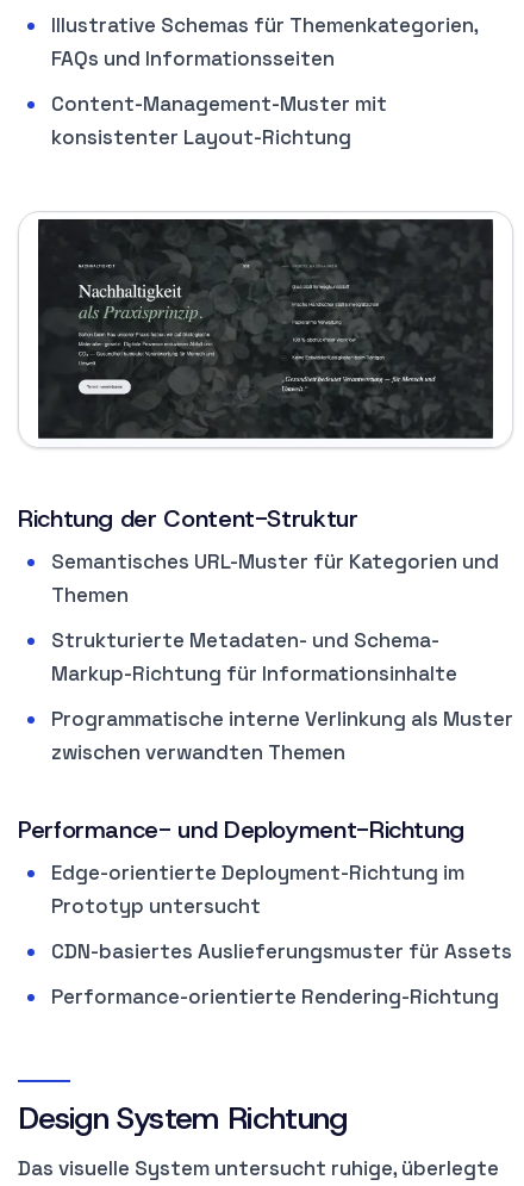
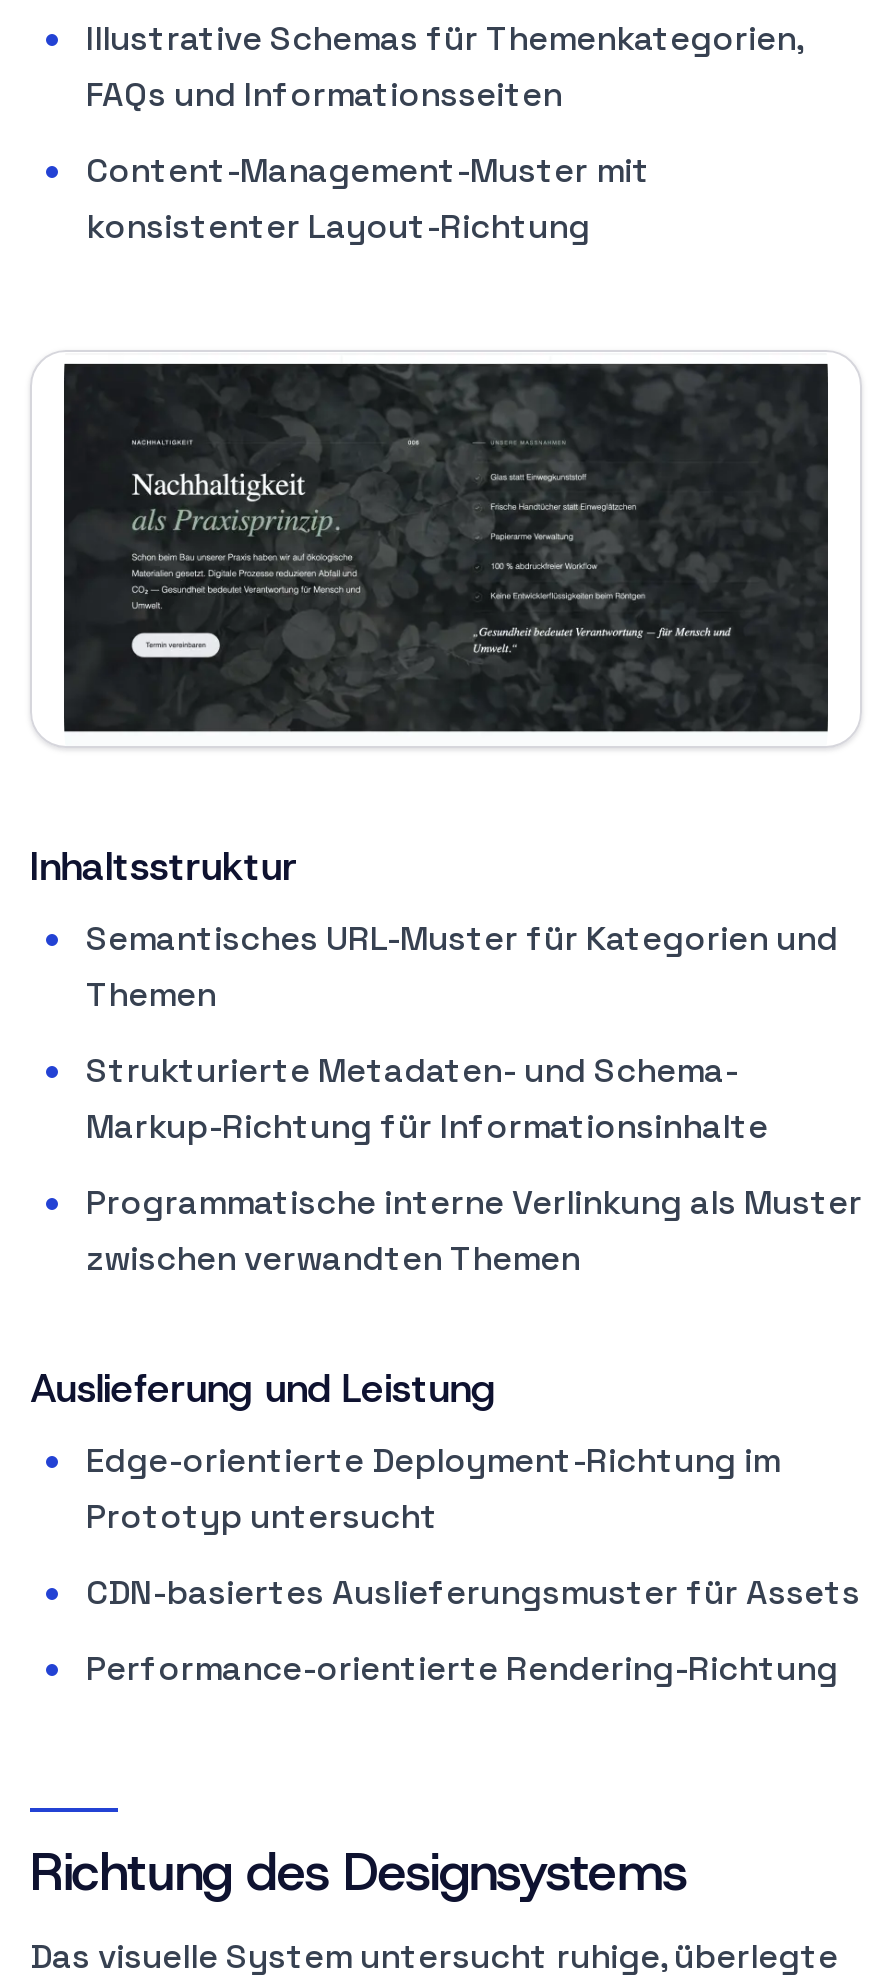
- Richtung der Content-Struktur
+ Inhaltsstruktur

- Performance- und Deployment-Richtung
+ Auslieferung und Leistung

- Design System Richtung
+ Richtung des Designsystems
